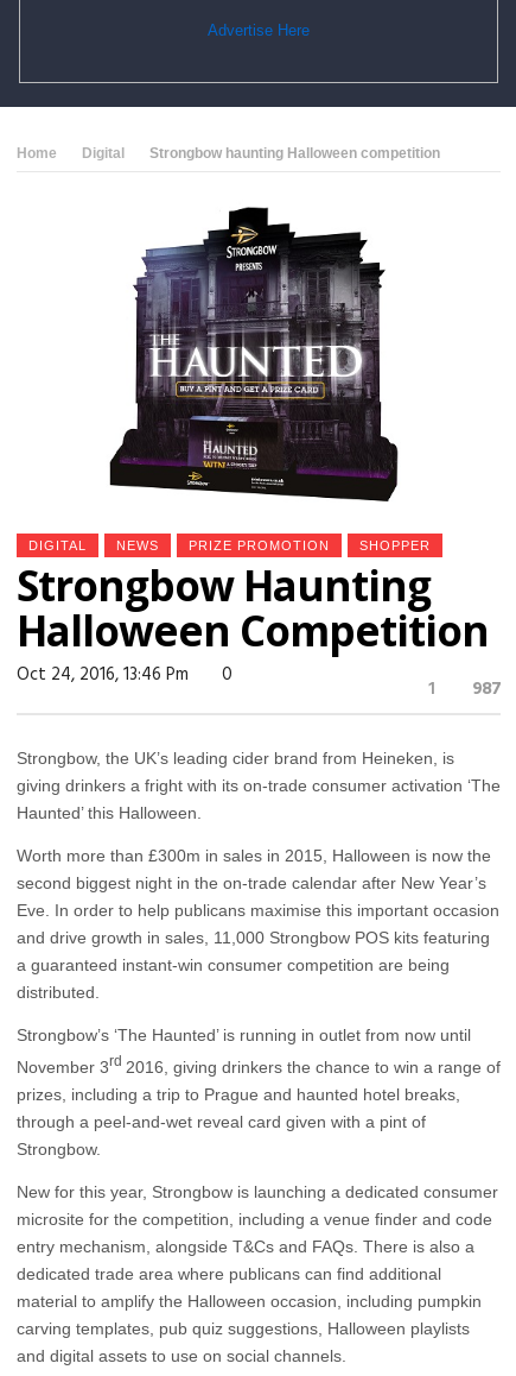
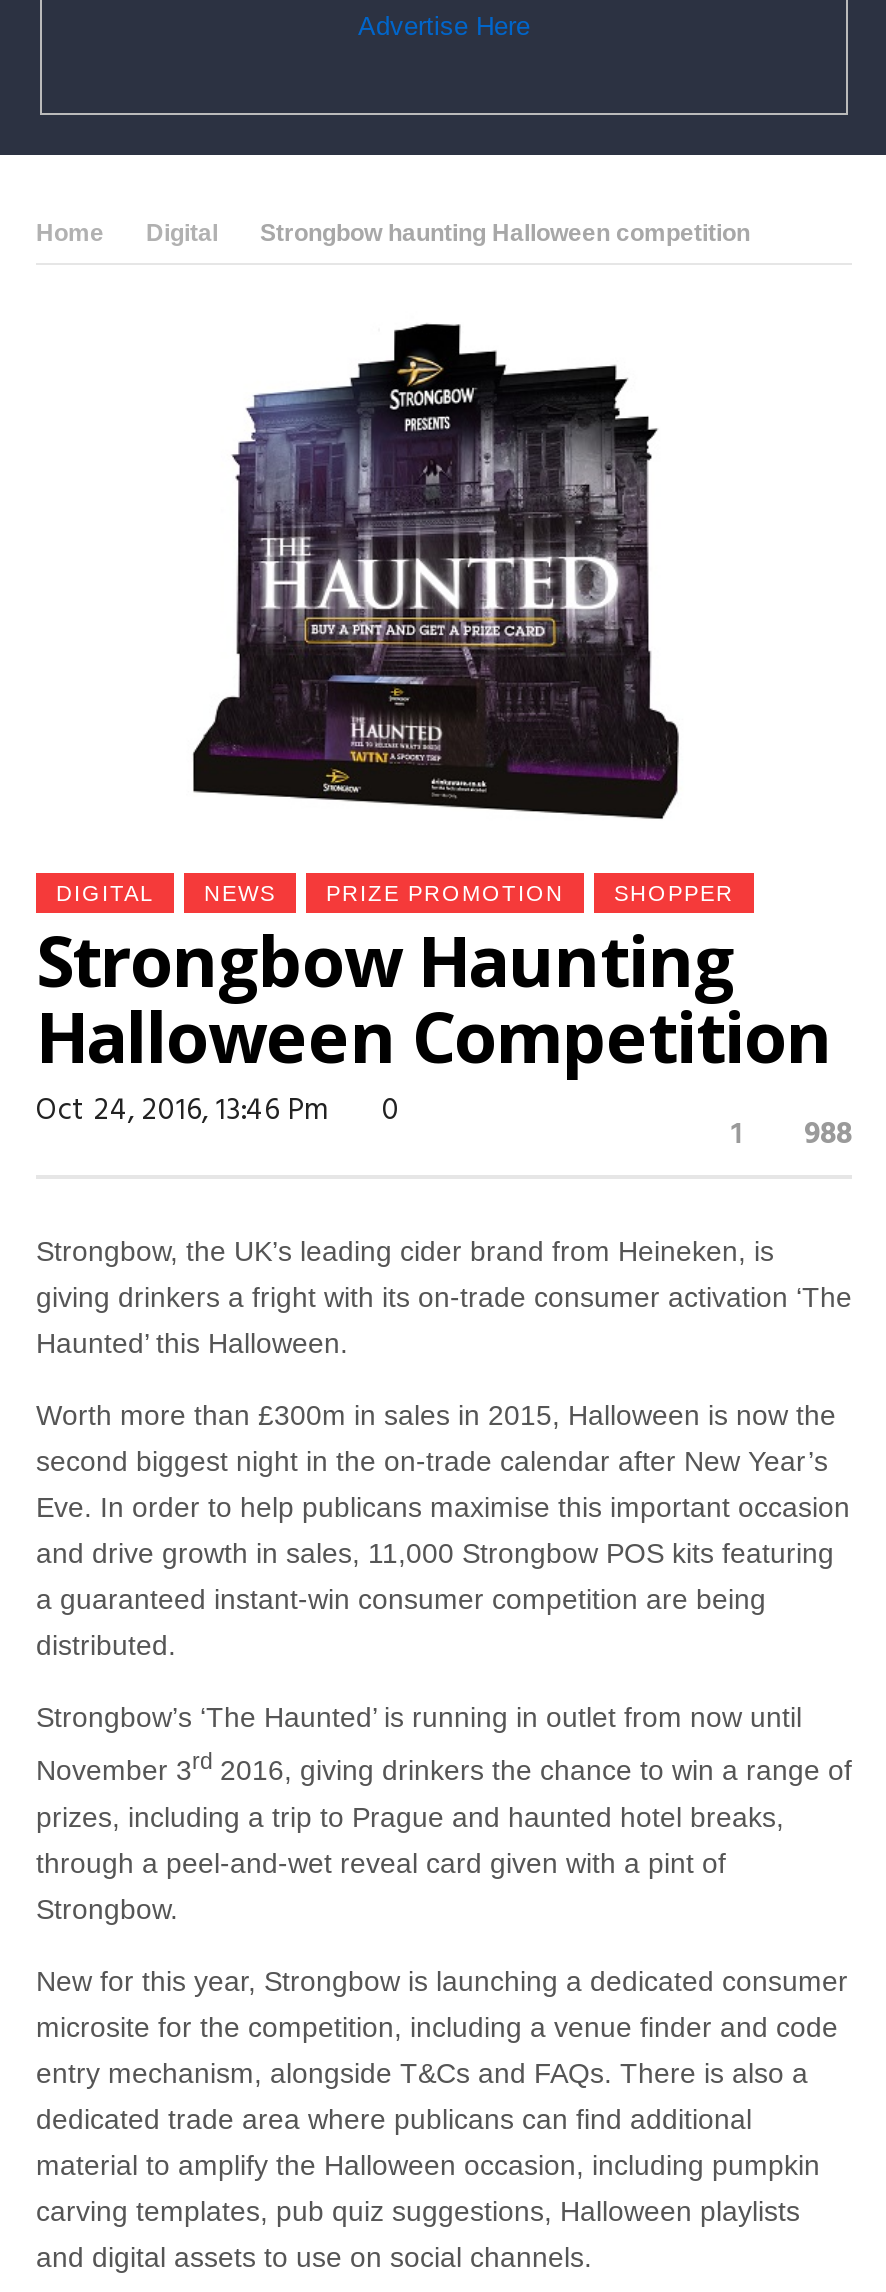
- 1 987
+ 1 988
